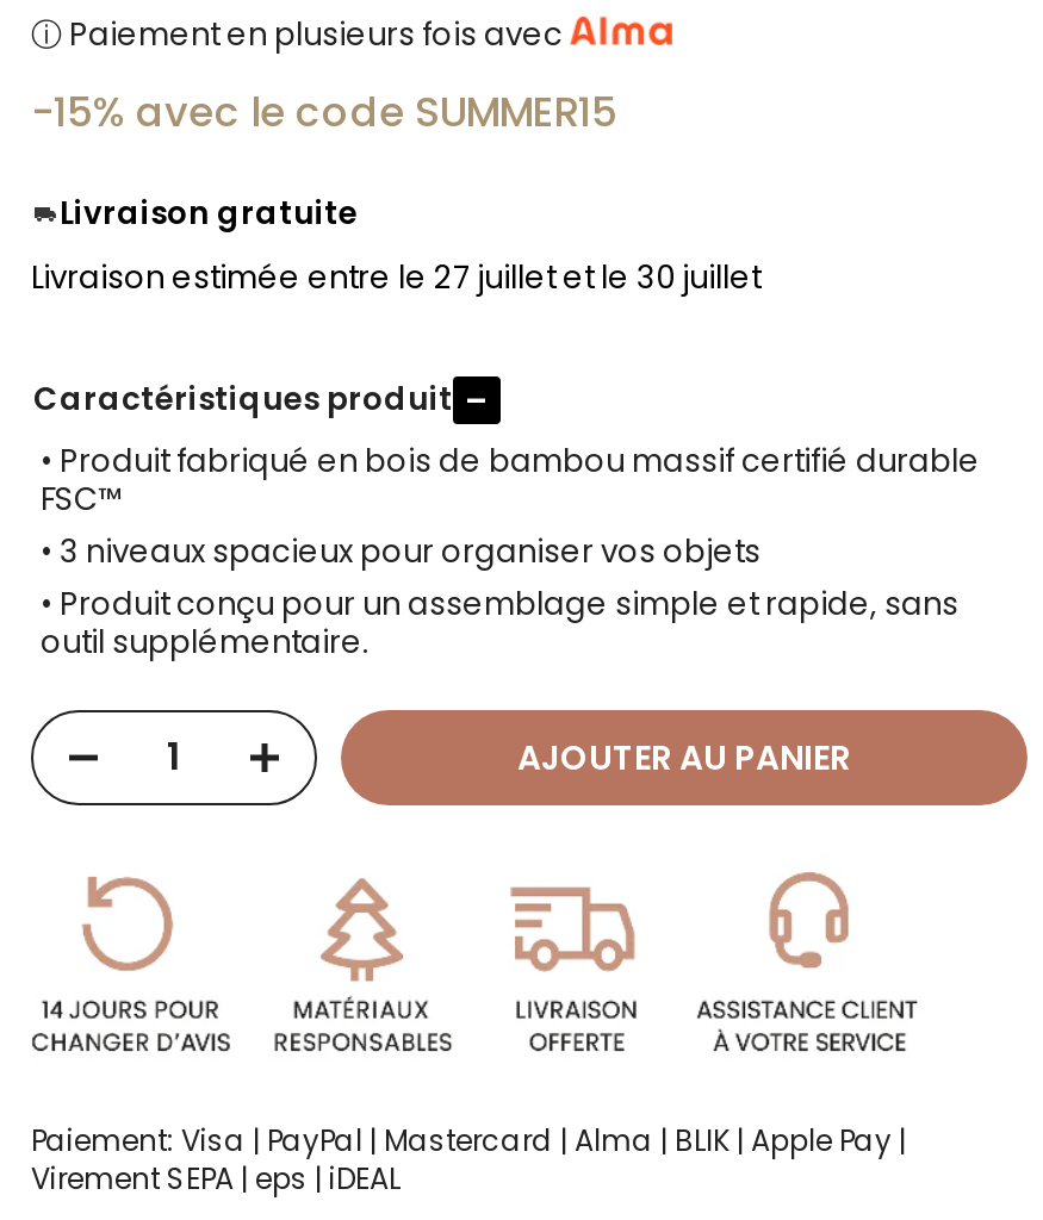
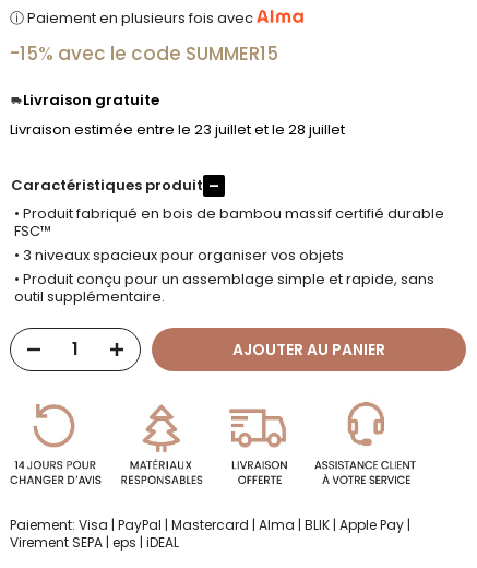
- Livraison estimée entre le 27 juillet et le 30 juillet
+ Livraison estimée entre le 23 juillet et le 28 juillet
